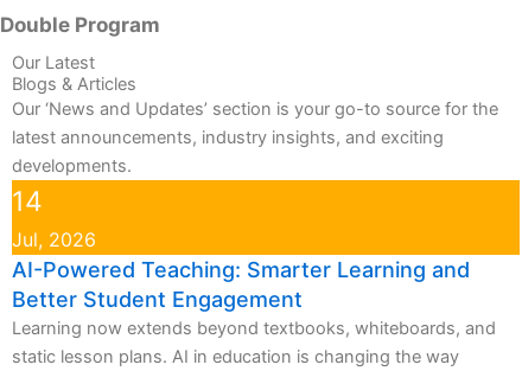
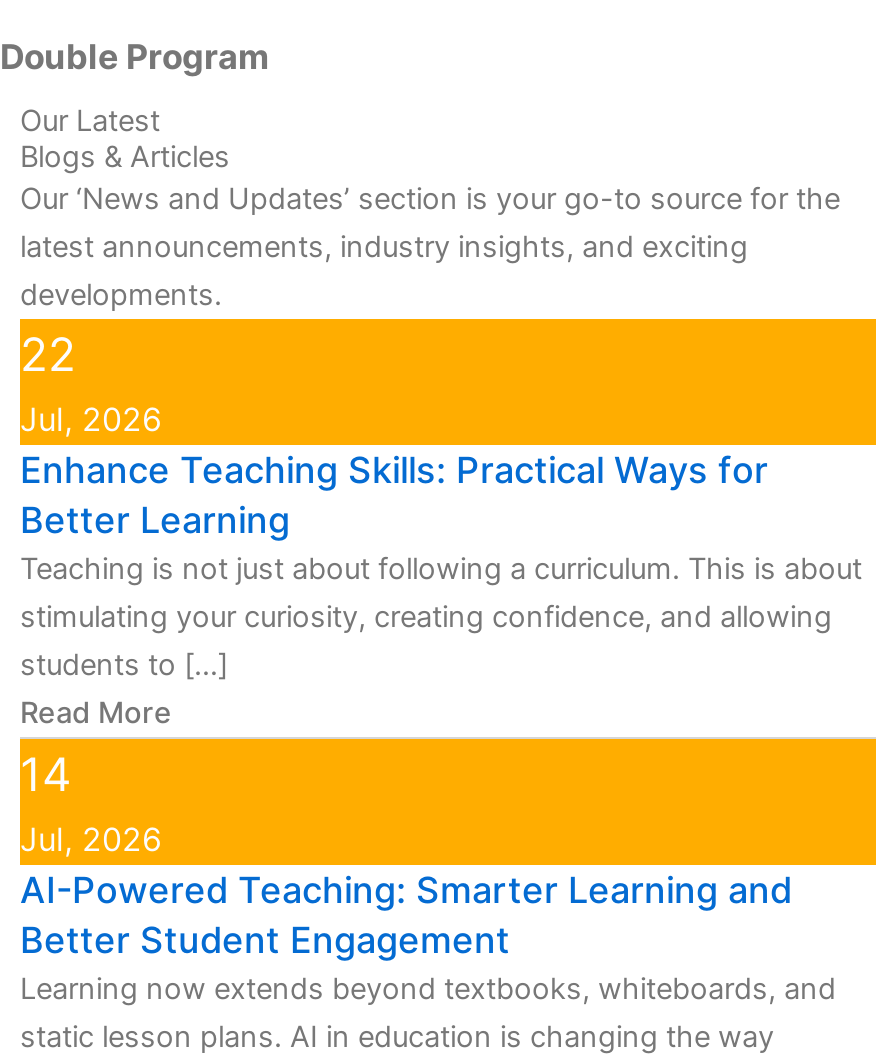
+ 22
+ Jul, 2026
+ Enhance Teaching Skills: Practical Ways for
+ Better Learning
+ Teaching is not just about following a curriculum. This is about
+ stimulating your curiosity, creating confidence, and allowing
+ students to […]
+ Read More
